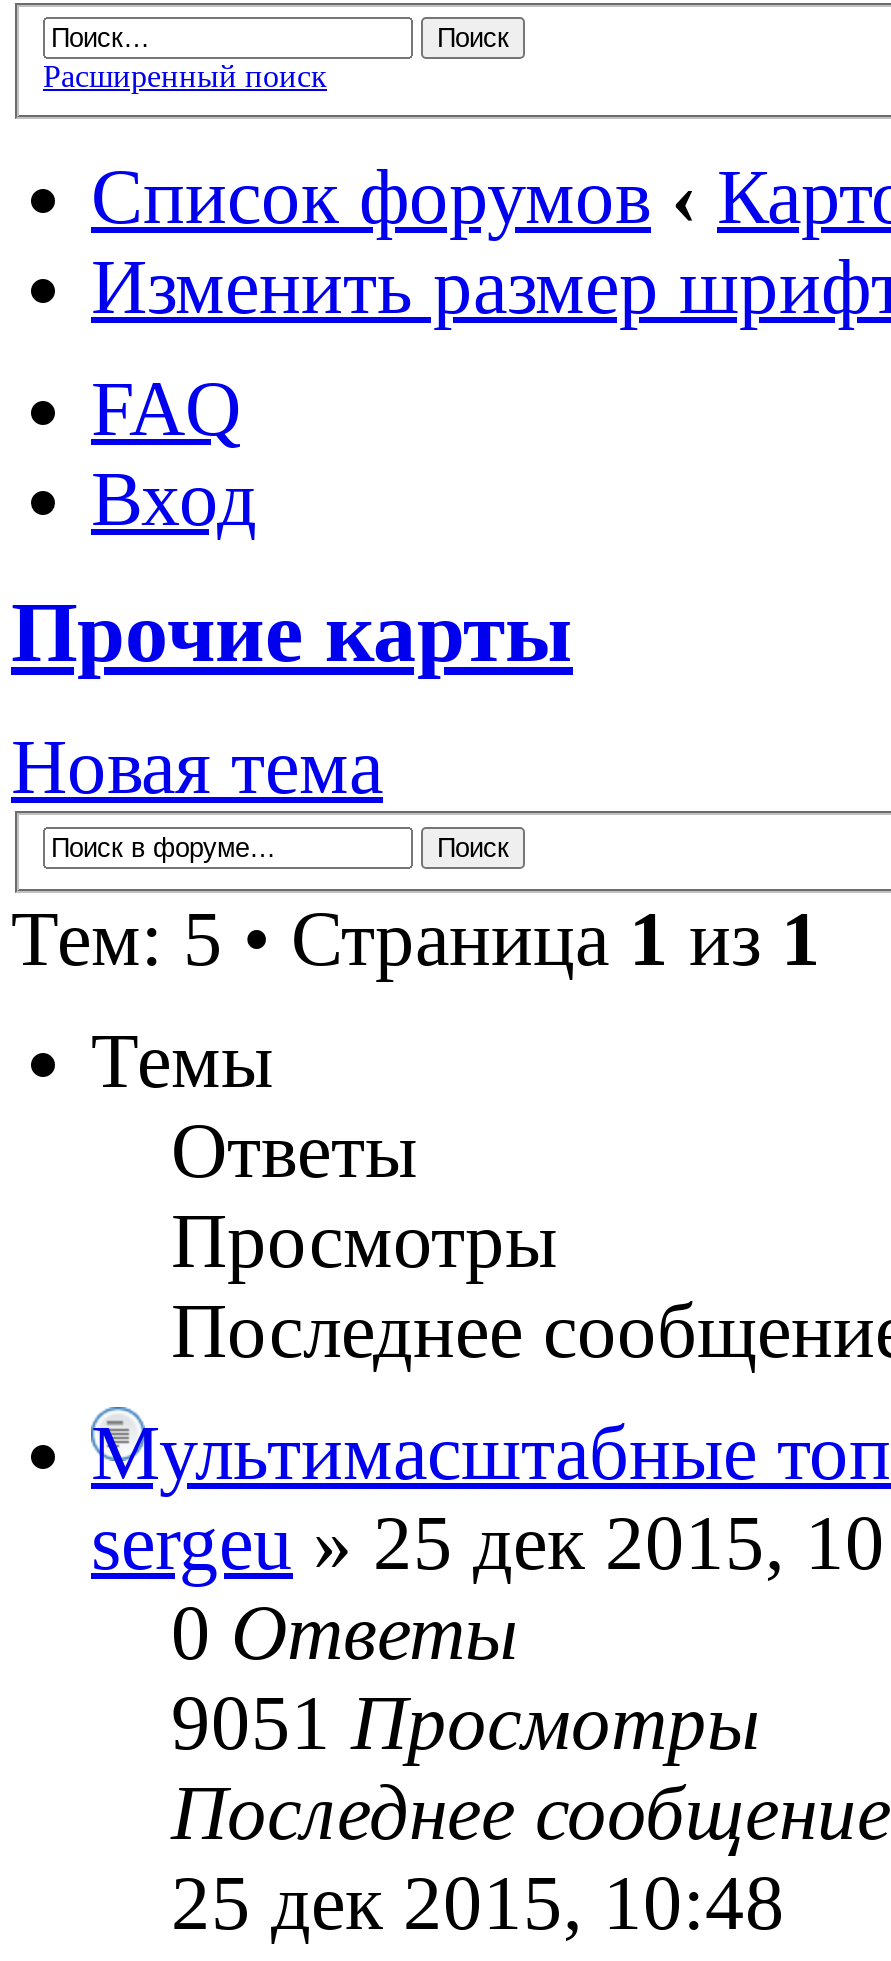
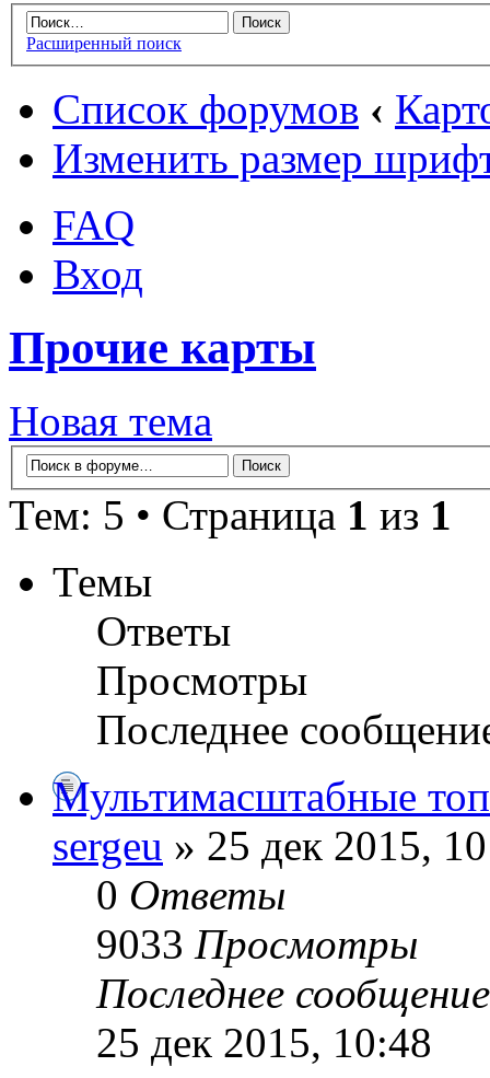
- 9051 Просмотры
+ 9033 Просмотры
